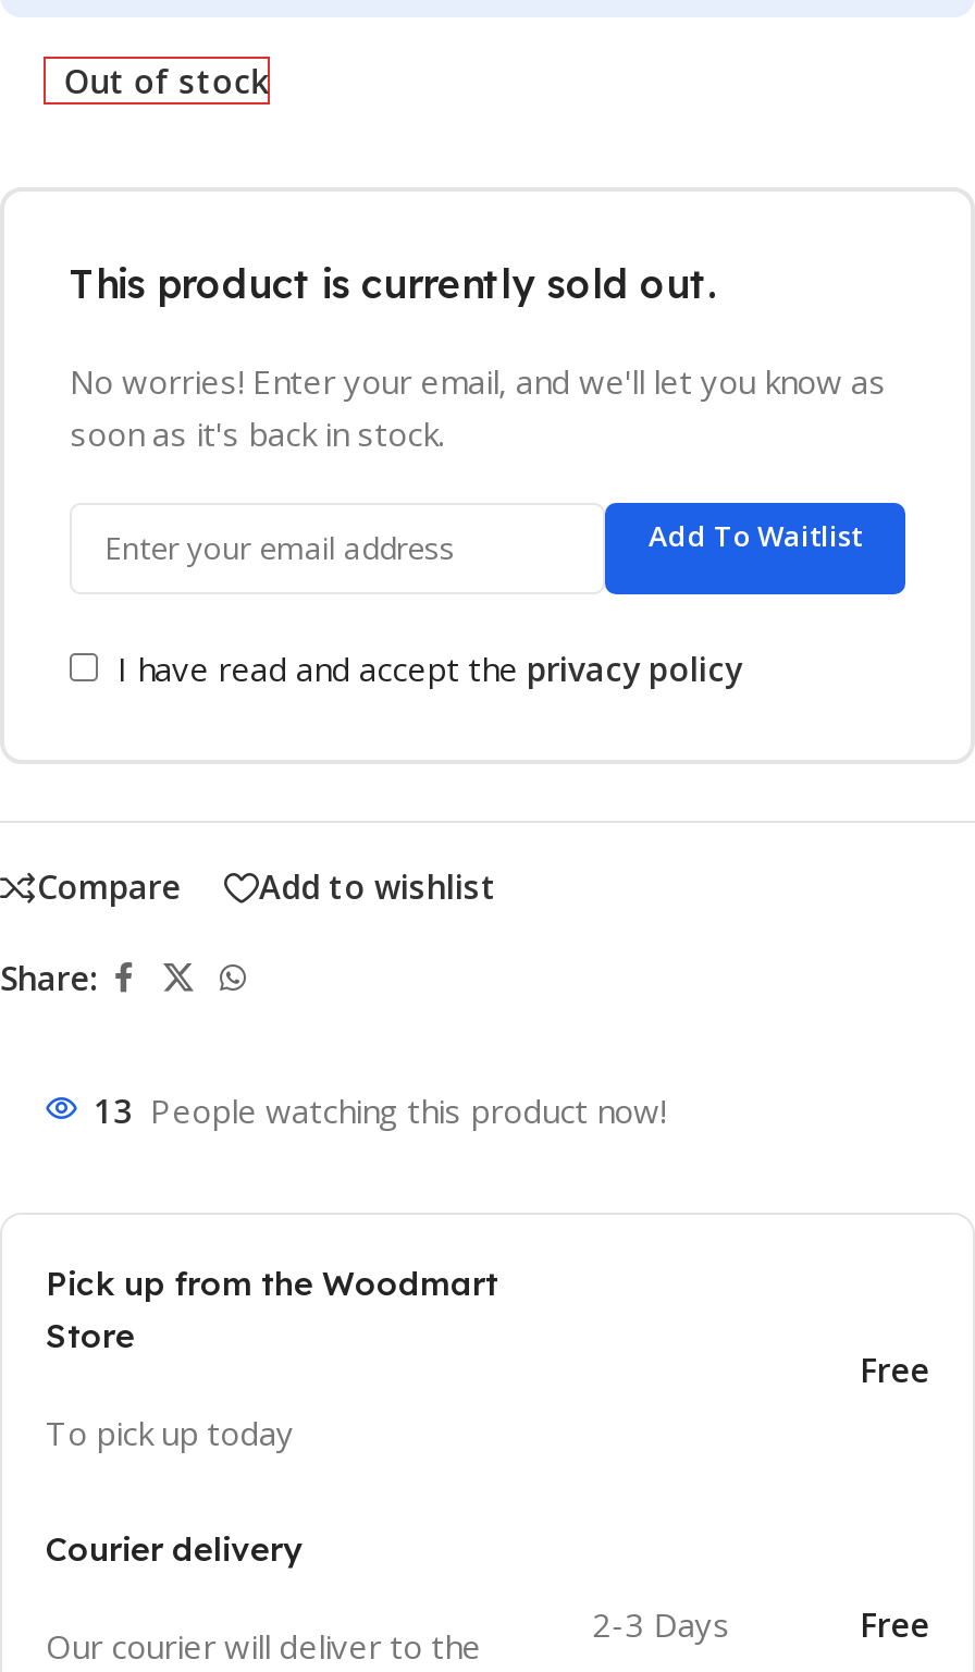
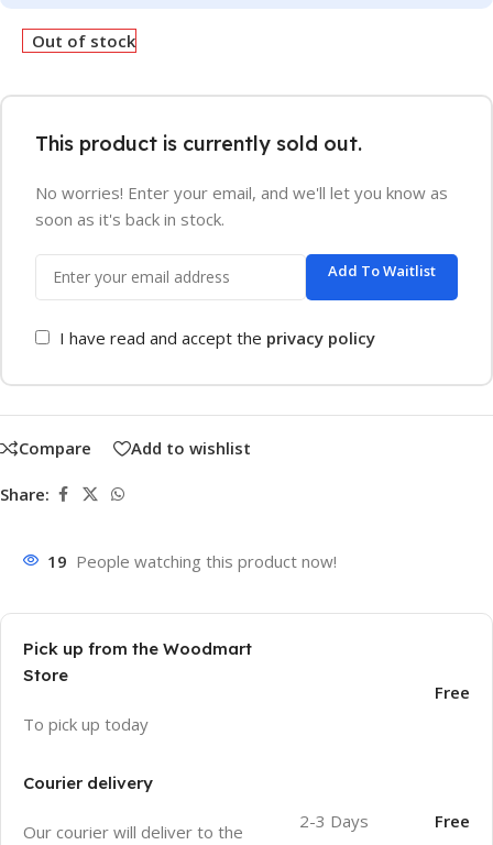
- 13 People watching this product now!
+ 19 People watching this product now!
